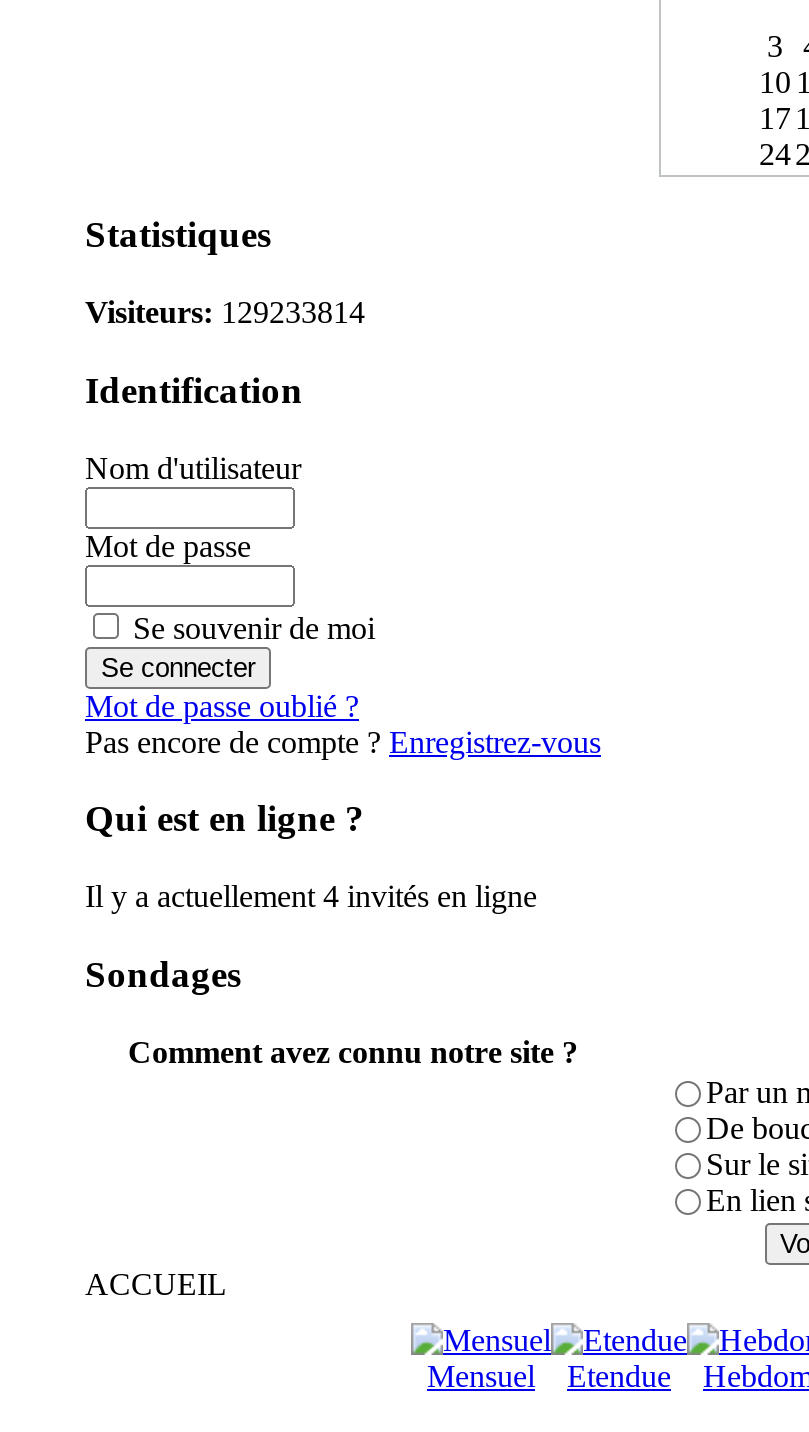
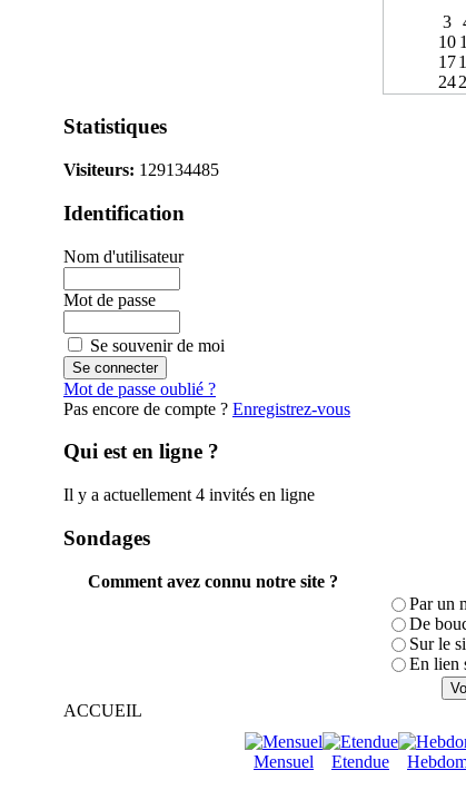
- Visiteurs: 129233814
+ Visiteurs: 129134485
